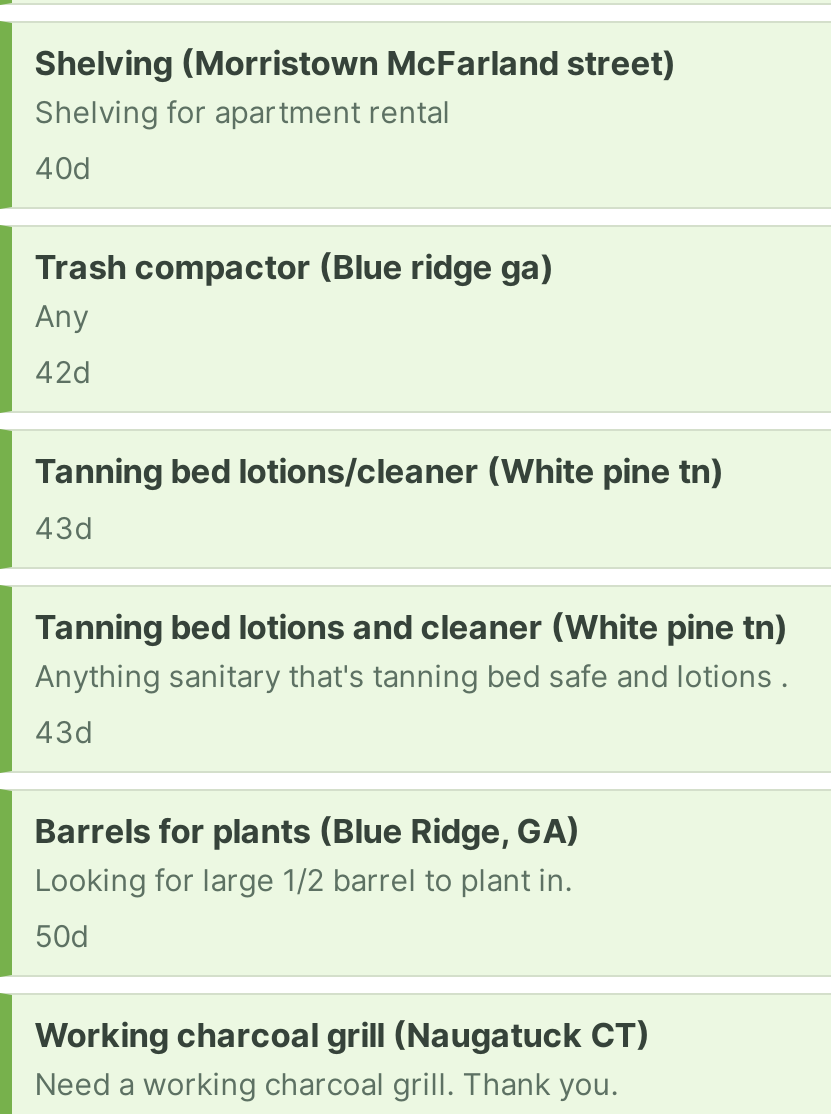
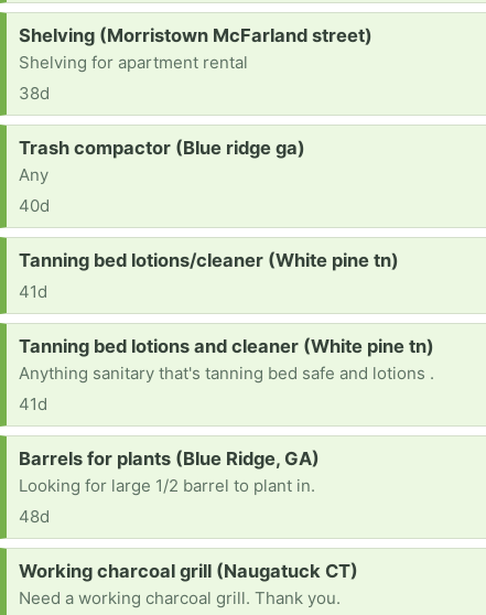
- 40d
+ 38d

- 42d
+ 40d

- 43d
+ 41d

- 43d
+ 41d

- 50d
+ 48d
